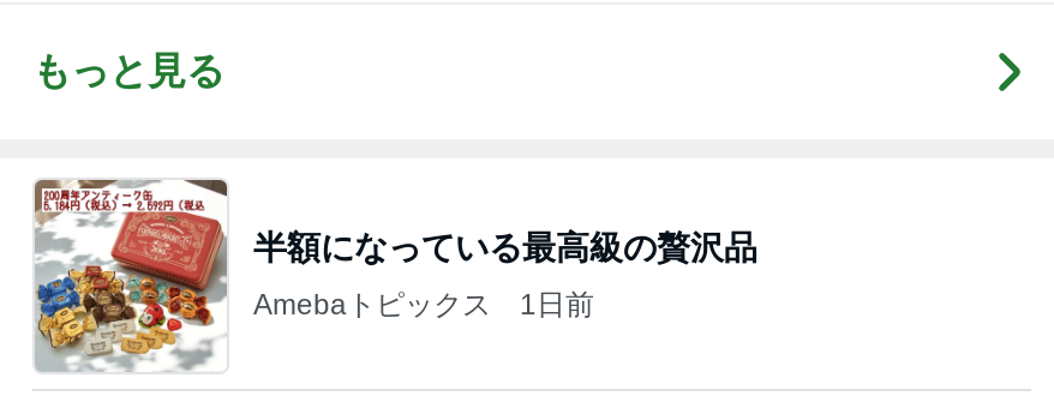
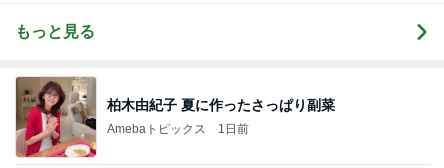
- [image]
- 半額になっている最高級の贅沢品
+ [image]
+ 柏木由紀子 夏に作ったさっぱり副菜
